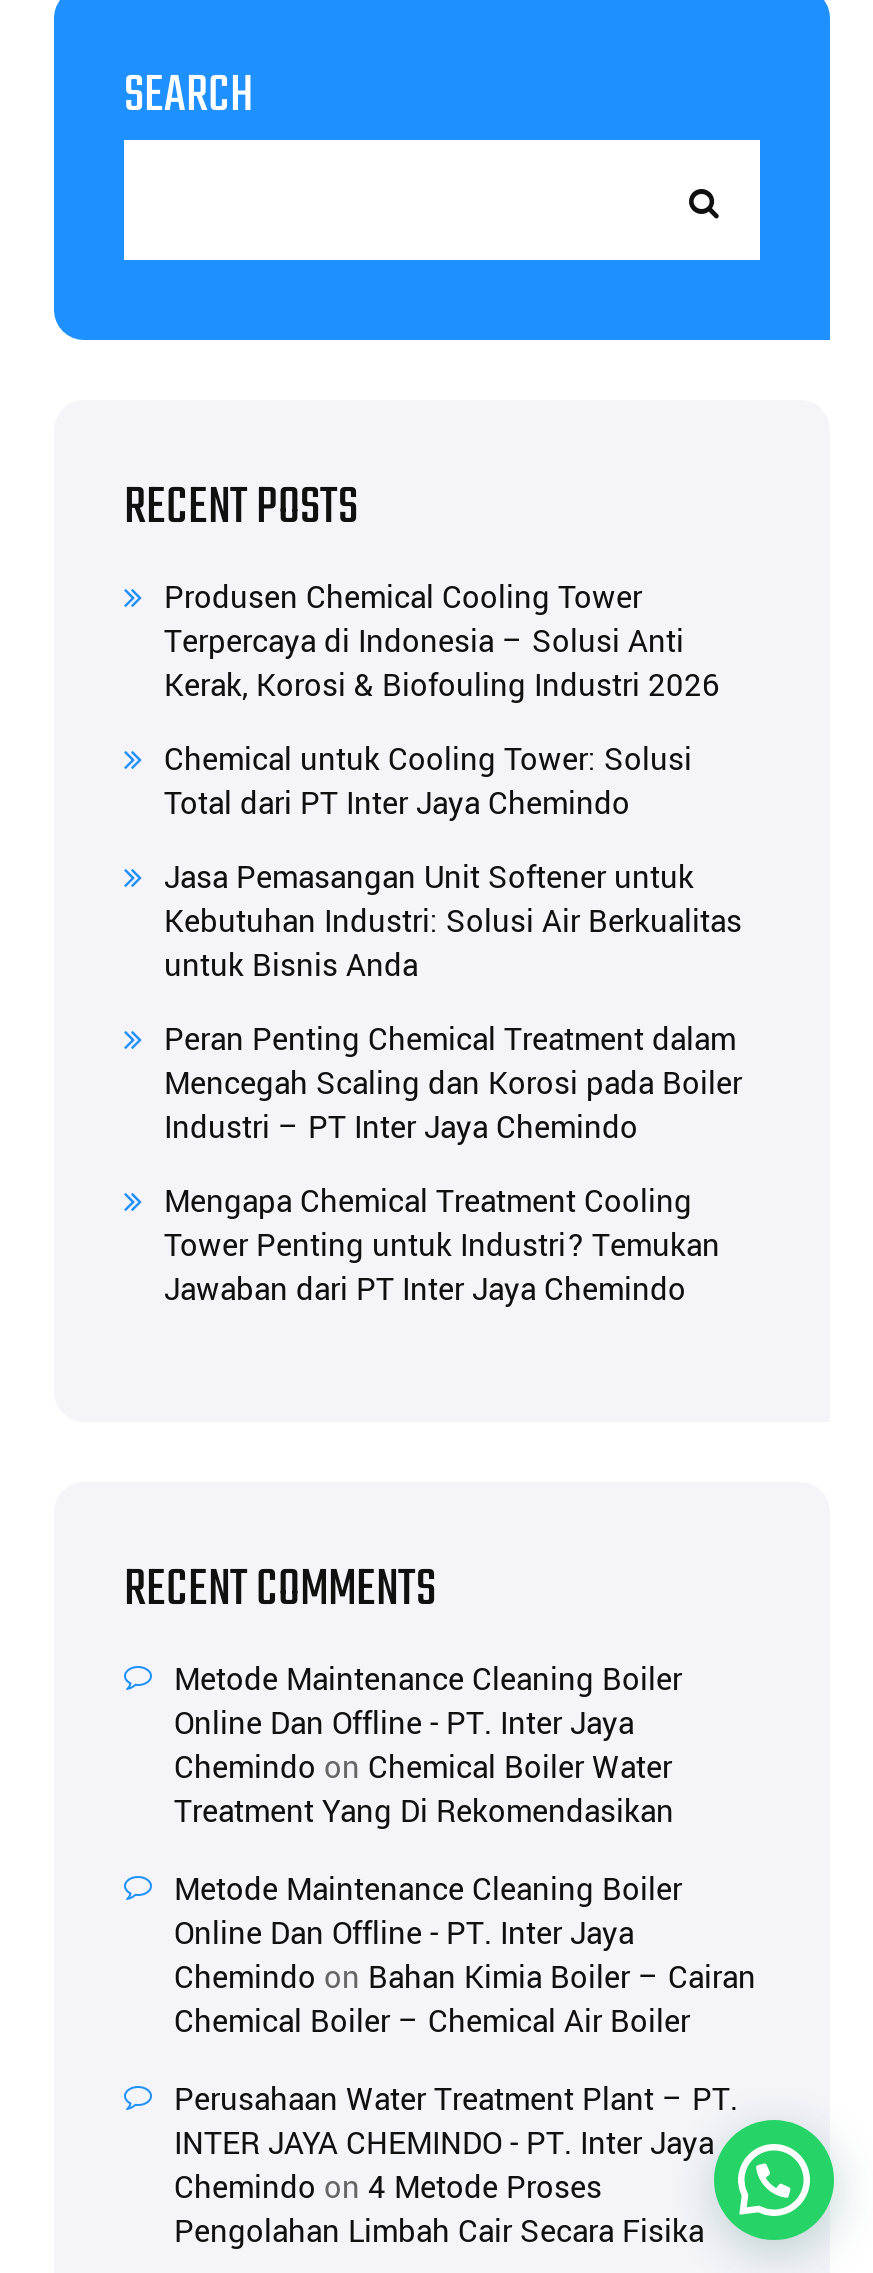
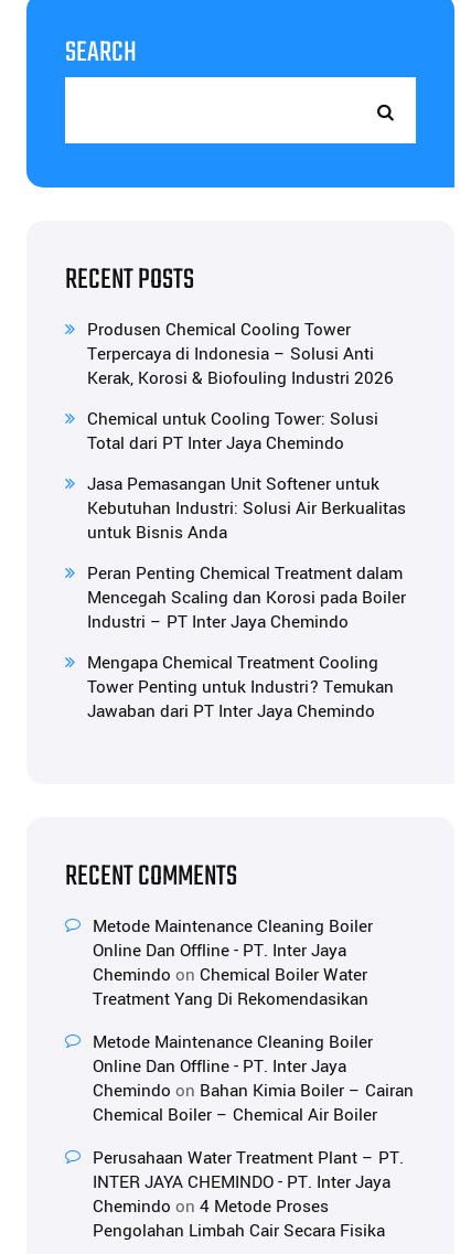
- [image]
